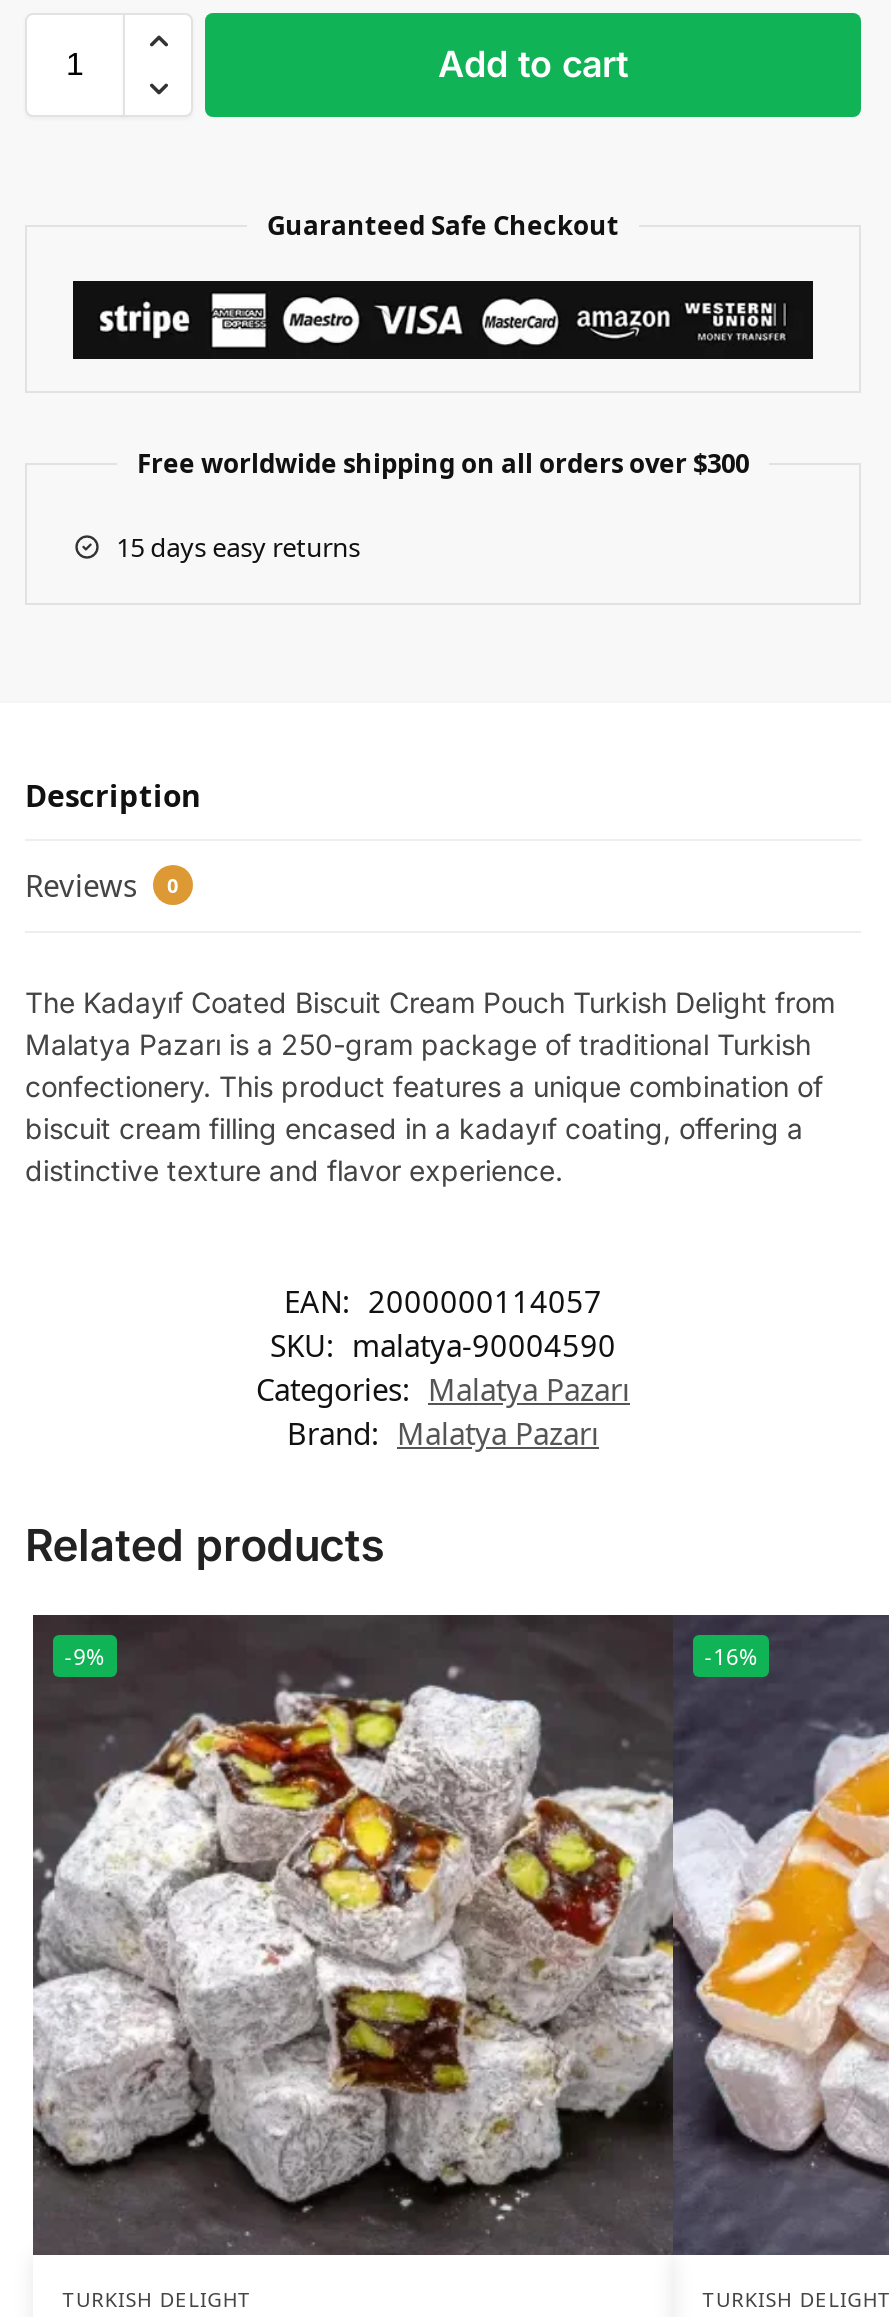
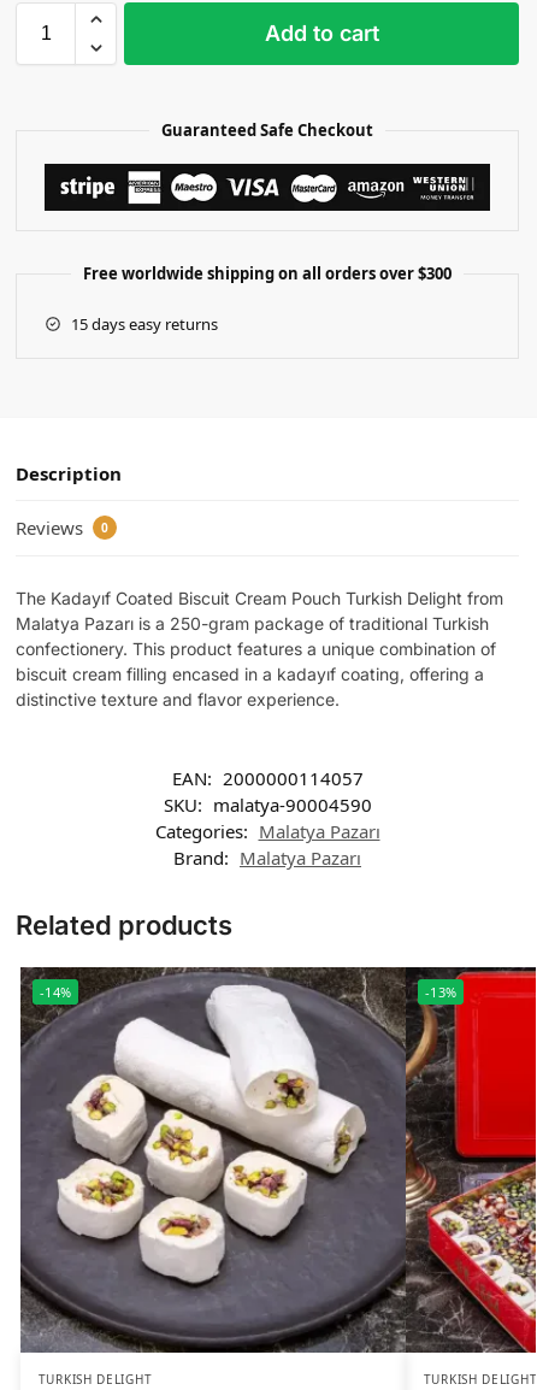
- [image]
- -9%
+ [image]
+ -14%

- -16%
+ -13%
